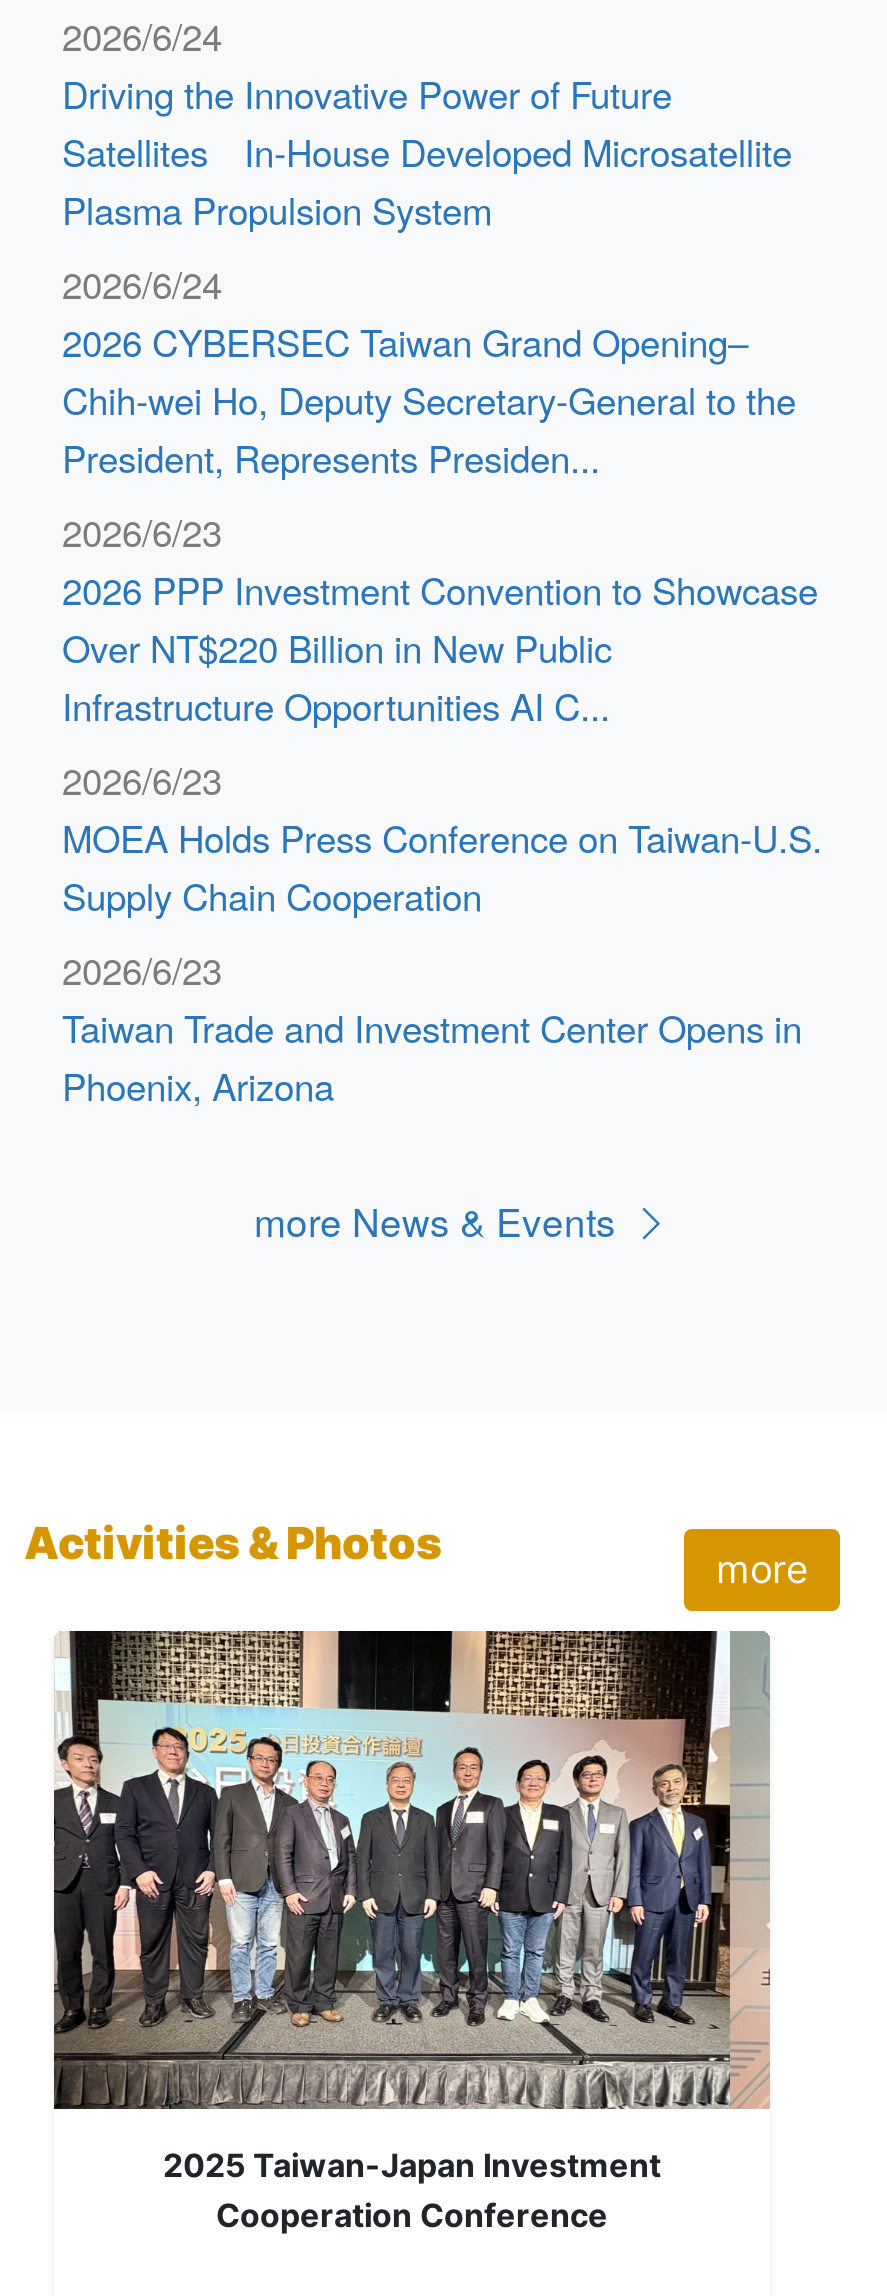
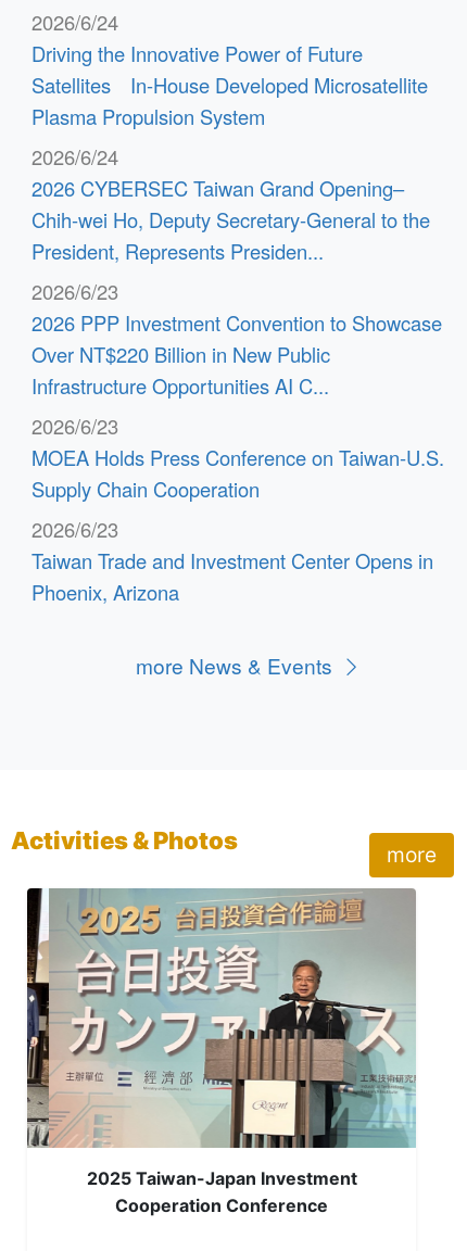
- [image]
+ [image]
